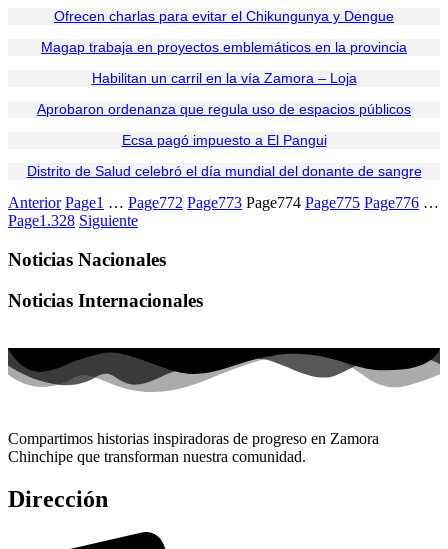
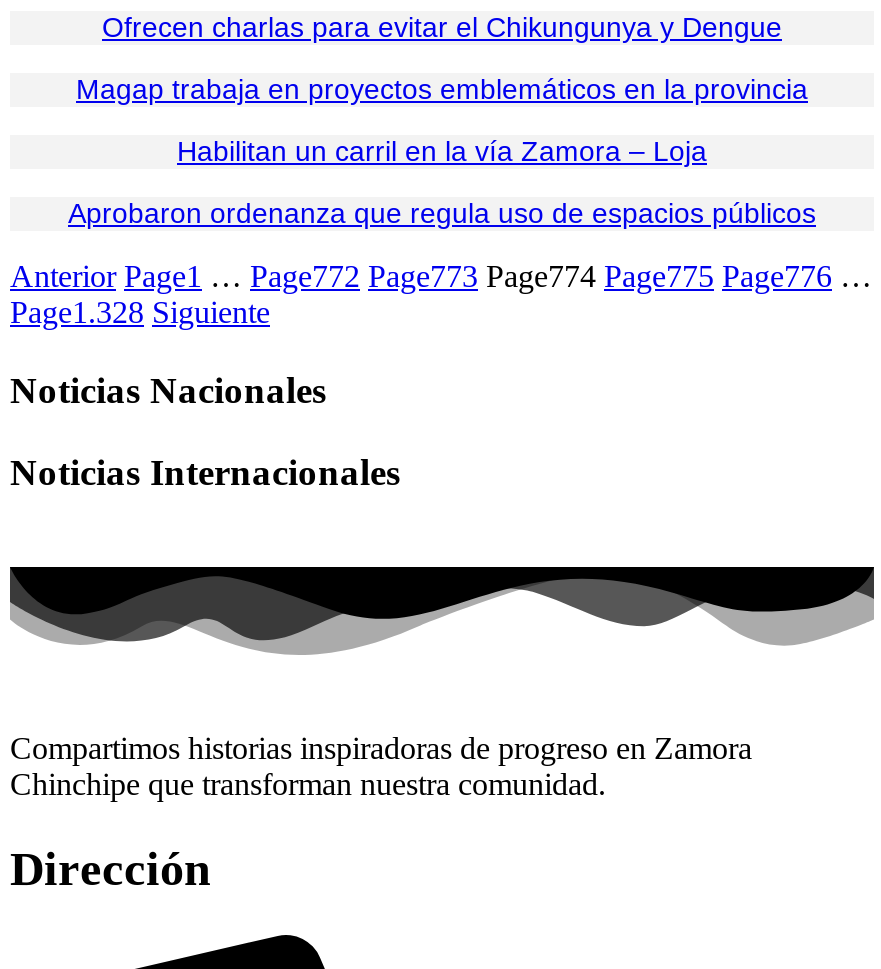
- Ecsa pagó impuesto a El Pangui
- Distrito de Salud celebró el día mundial del donante de sangre
